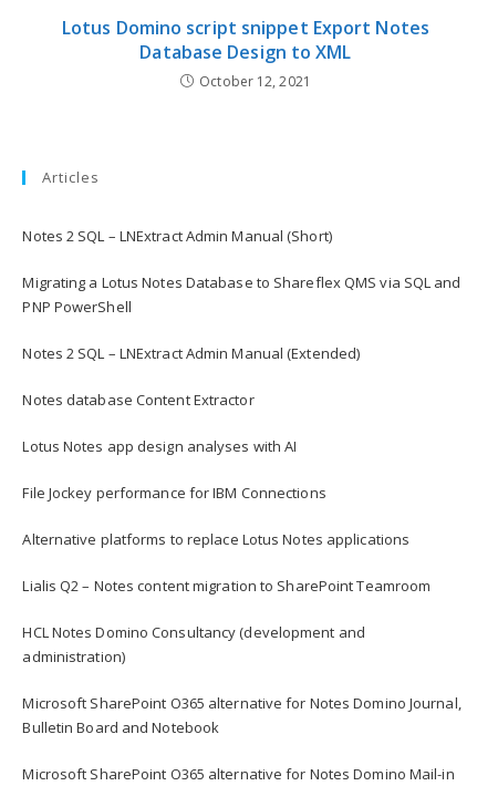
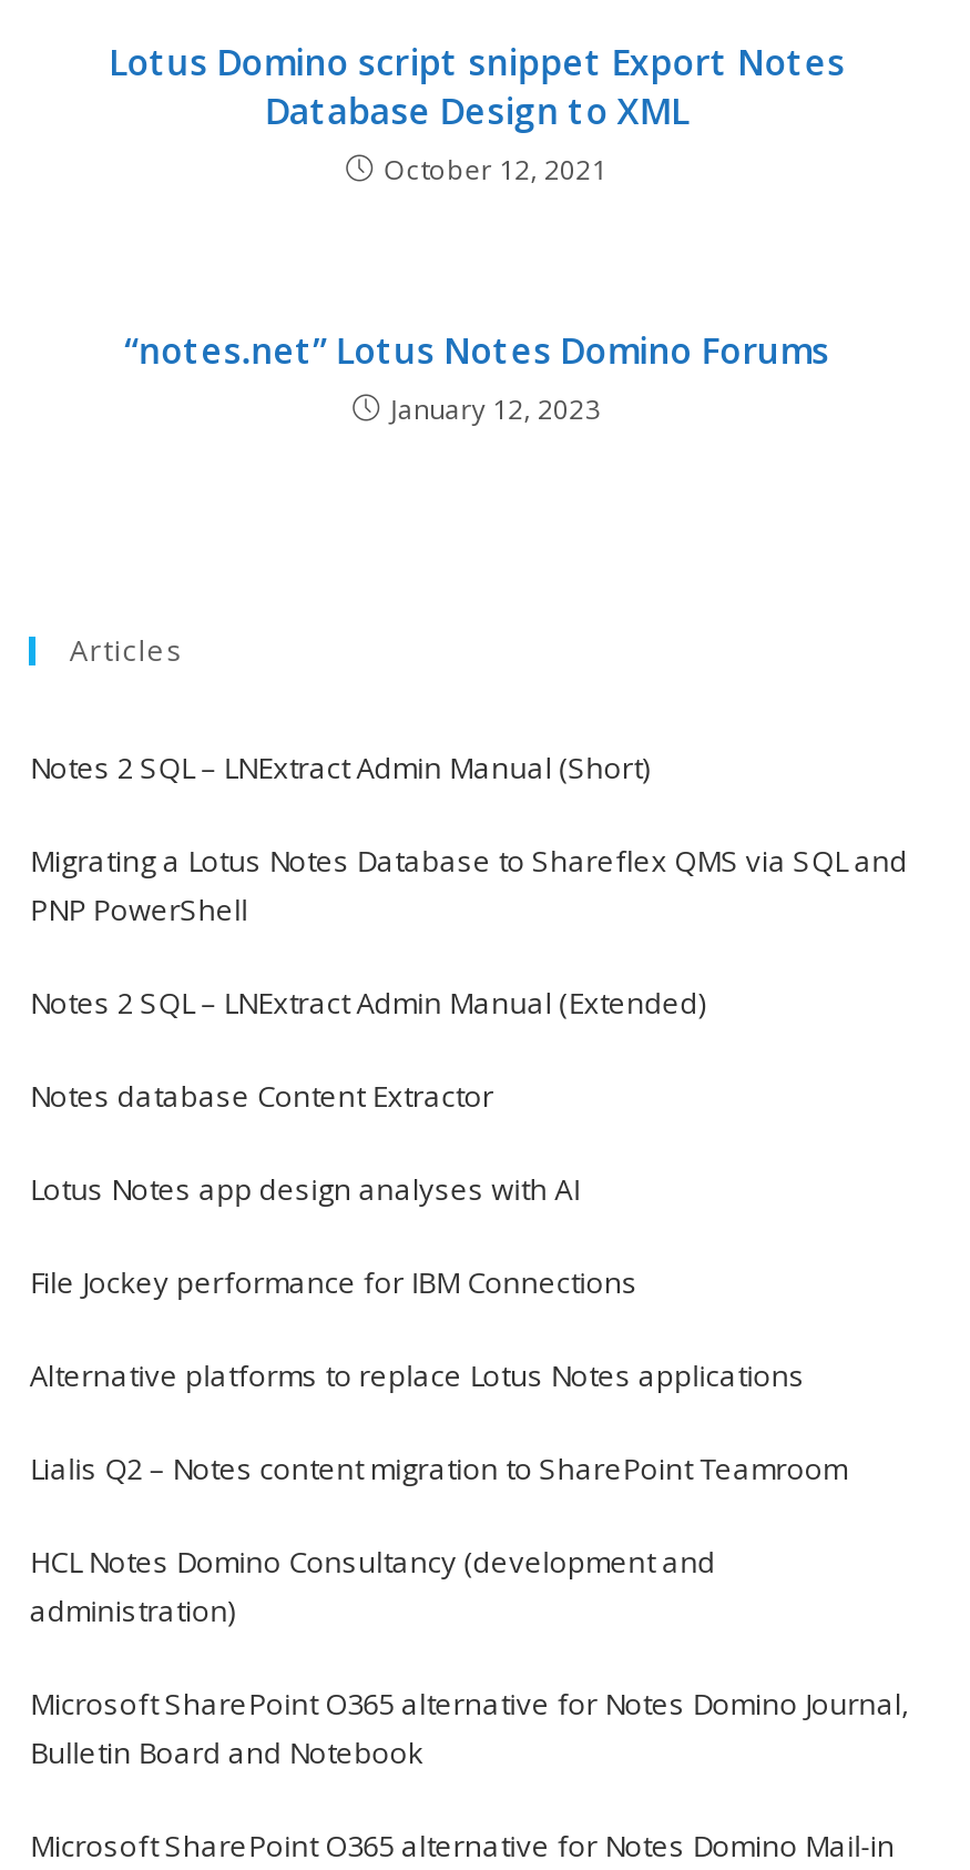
+ “notes.net” Lotus Notes Domino Forums
+ January 12, 2023
